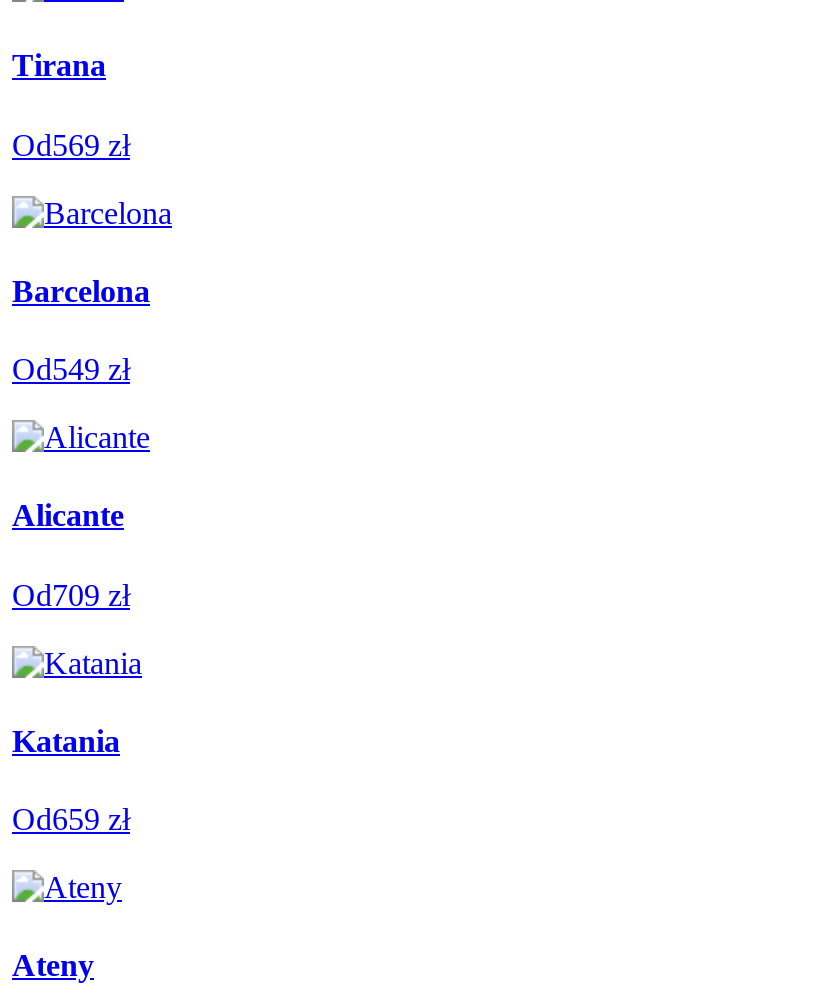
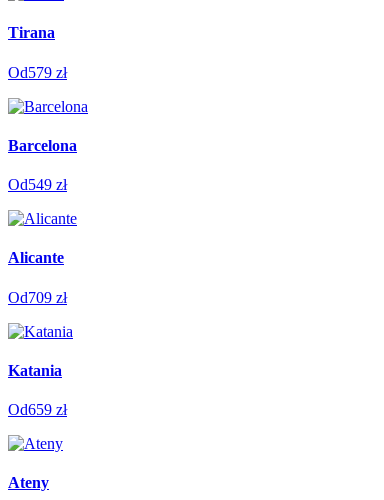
- Od569 zł
+ Od579 zł
